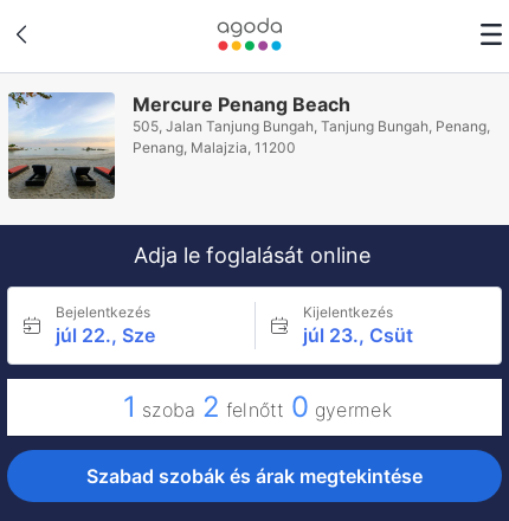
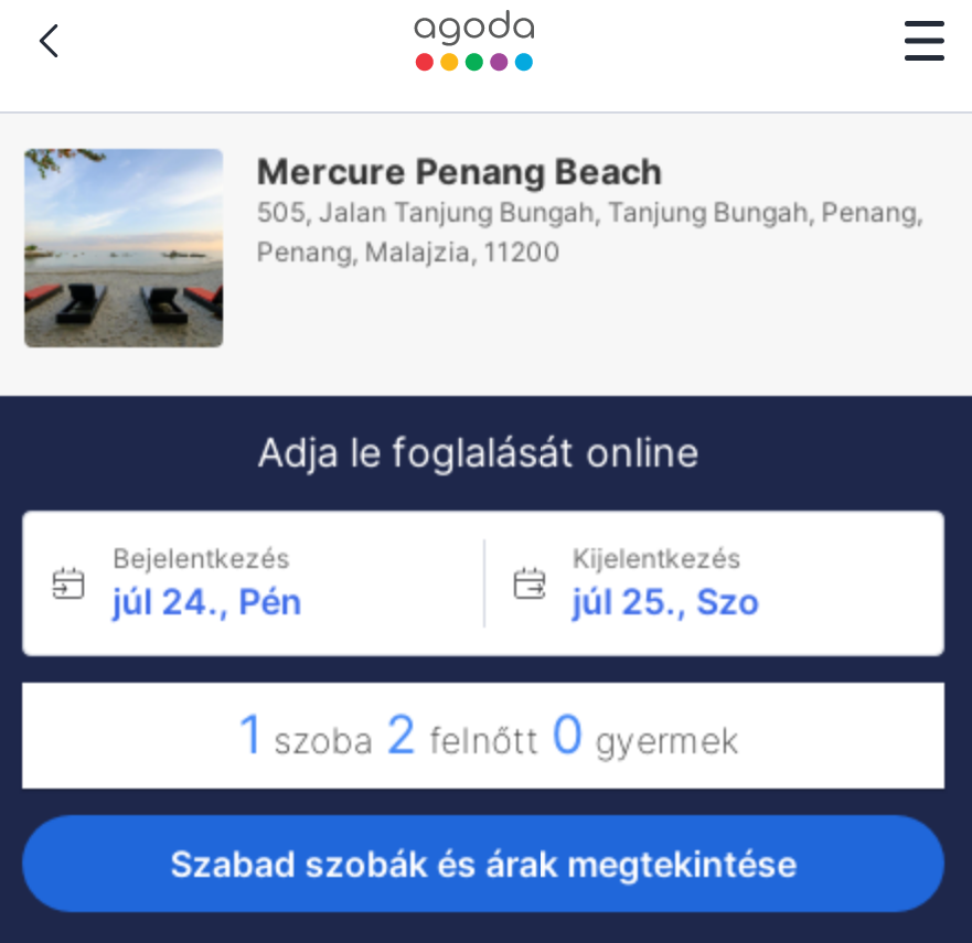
- júl 22., Sze
+ júl 24., Pén

- júl 23., Csüt
+ júl 25., Szo
